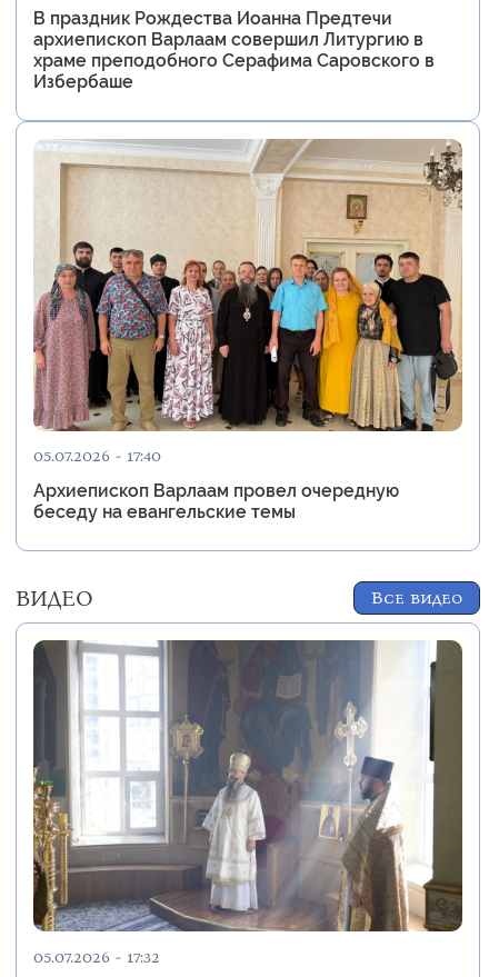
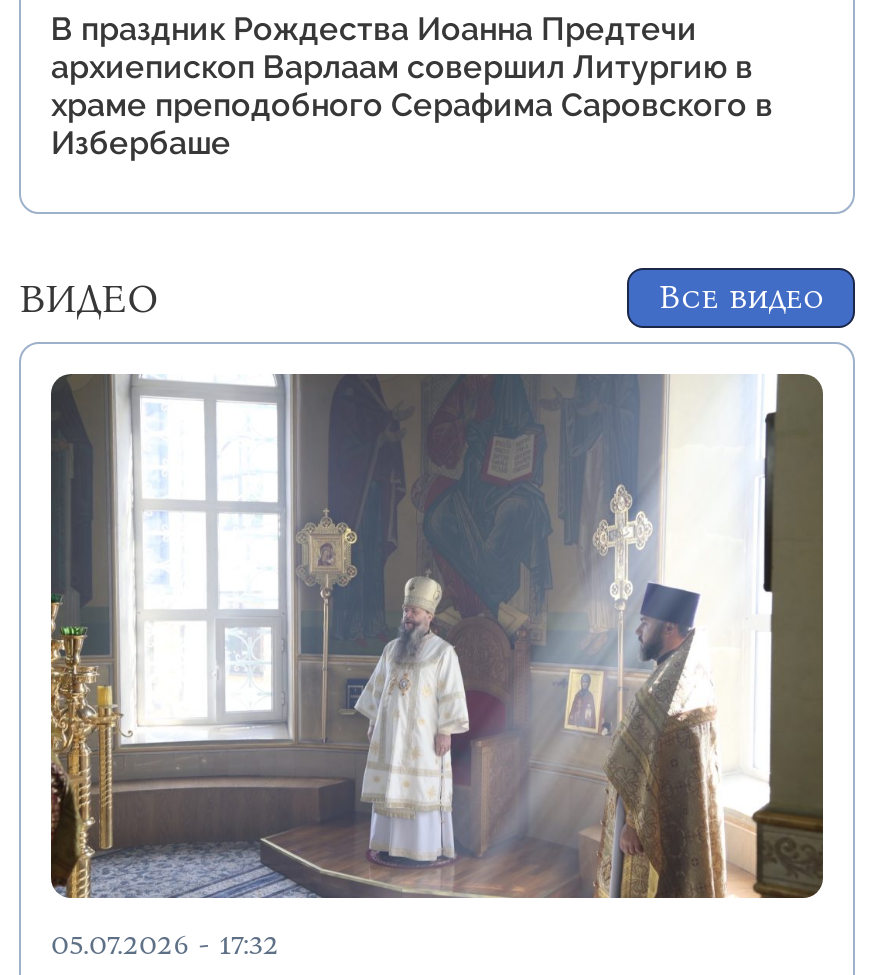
- [image]
- 05.07.2026 - 17:40
- Архиепископ Варлаам провел очередную
- беседу на евангельские темы
